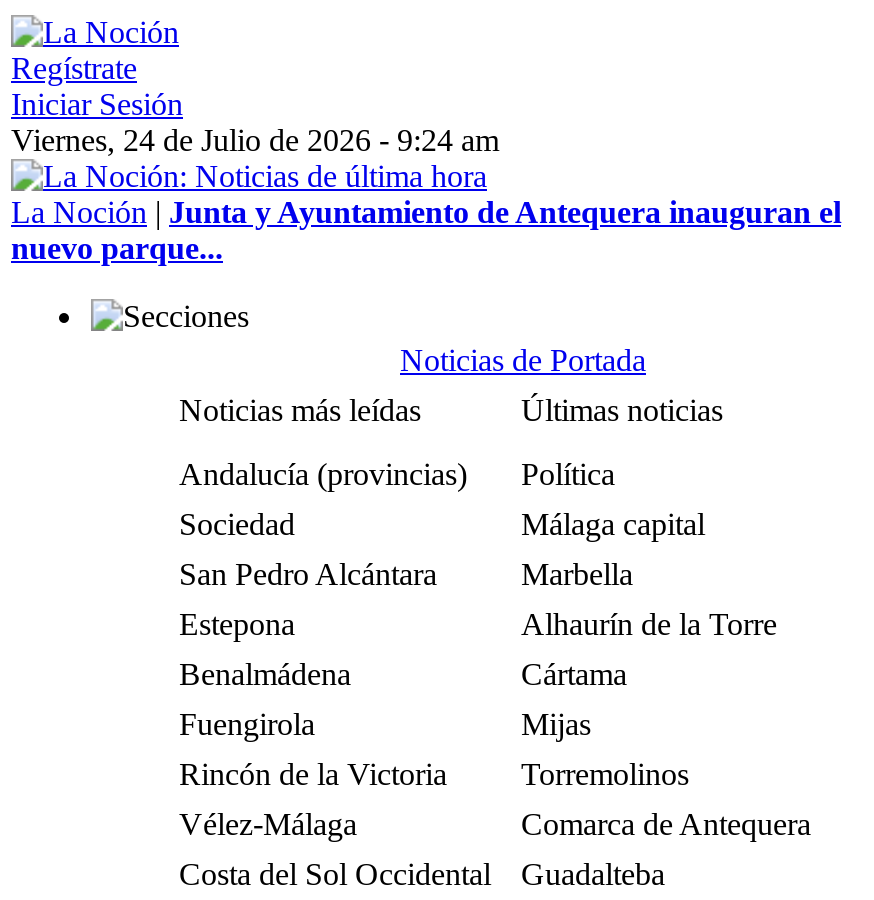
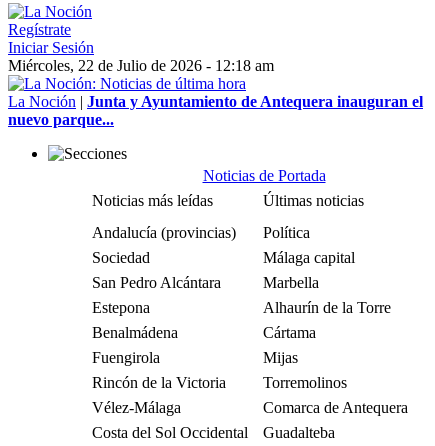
- Viernes, 24 de Julio de 2026 - 9:24 am
+ Miércoles, 22 de Julio de 2026 - 12:18 am
